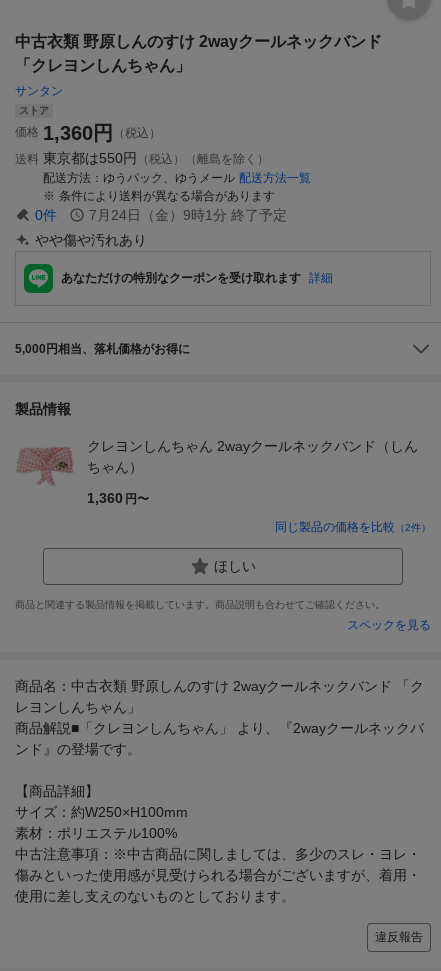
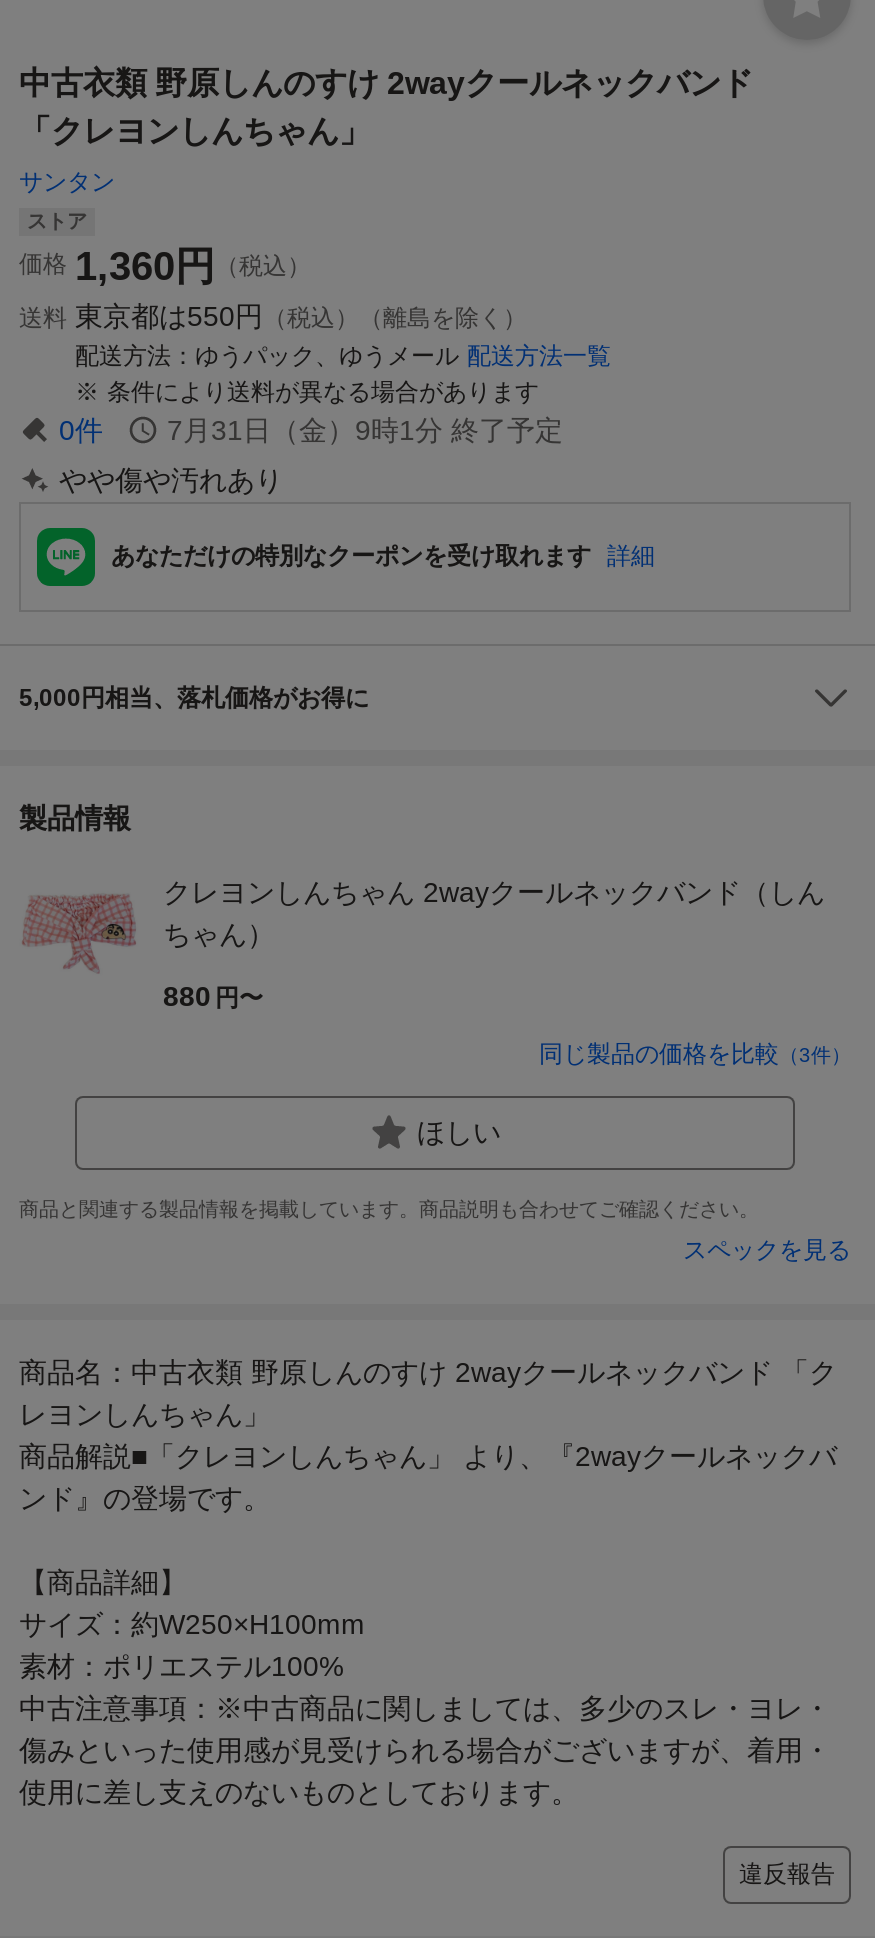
- 7月24日（金）9時1分 終了予定
+ 7月31日（金）9時1分 終了予定

- 1,360 円〜
+ 880 円〜

- 同じ製品の価格を比較（2件）
+ 同じ製品の価格を比較（3件）
